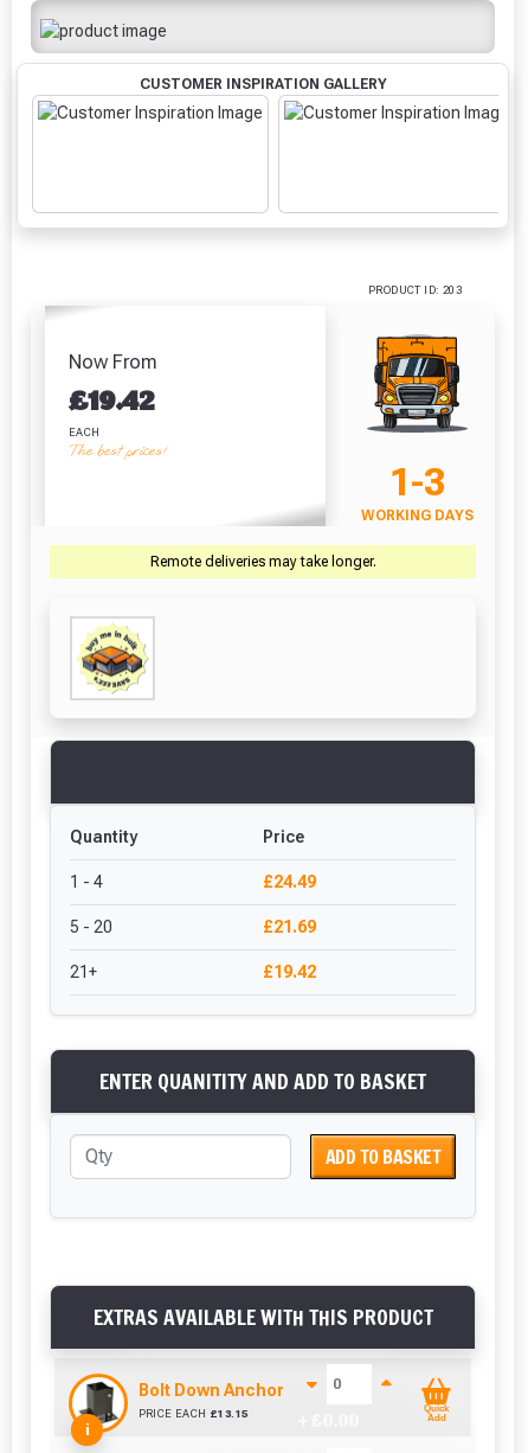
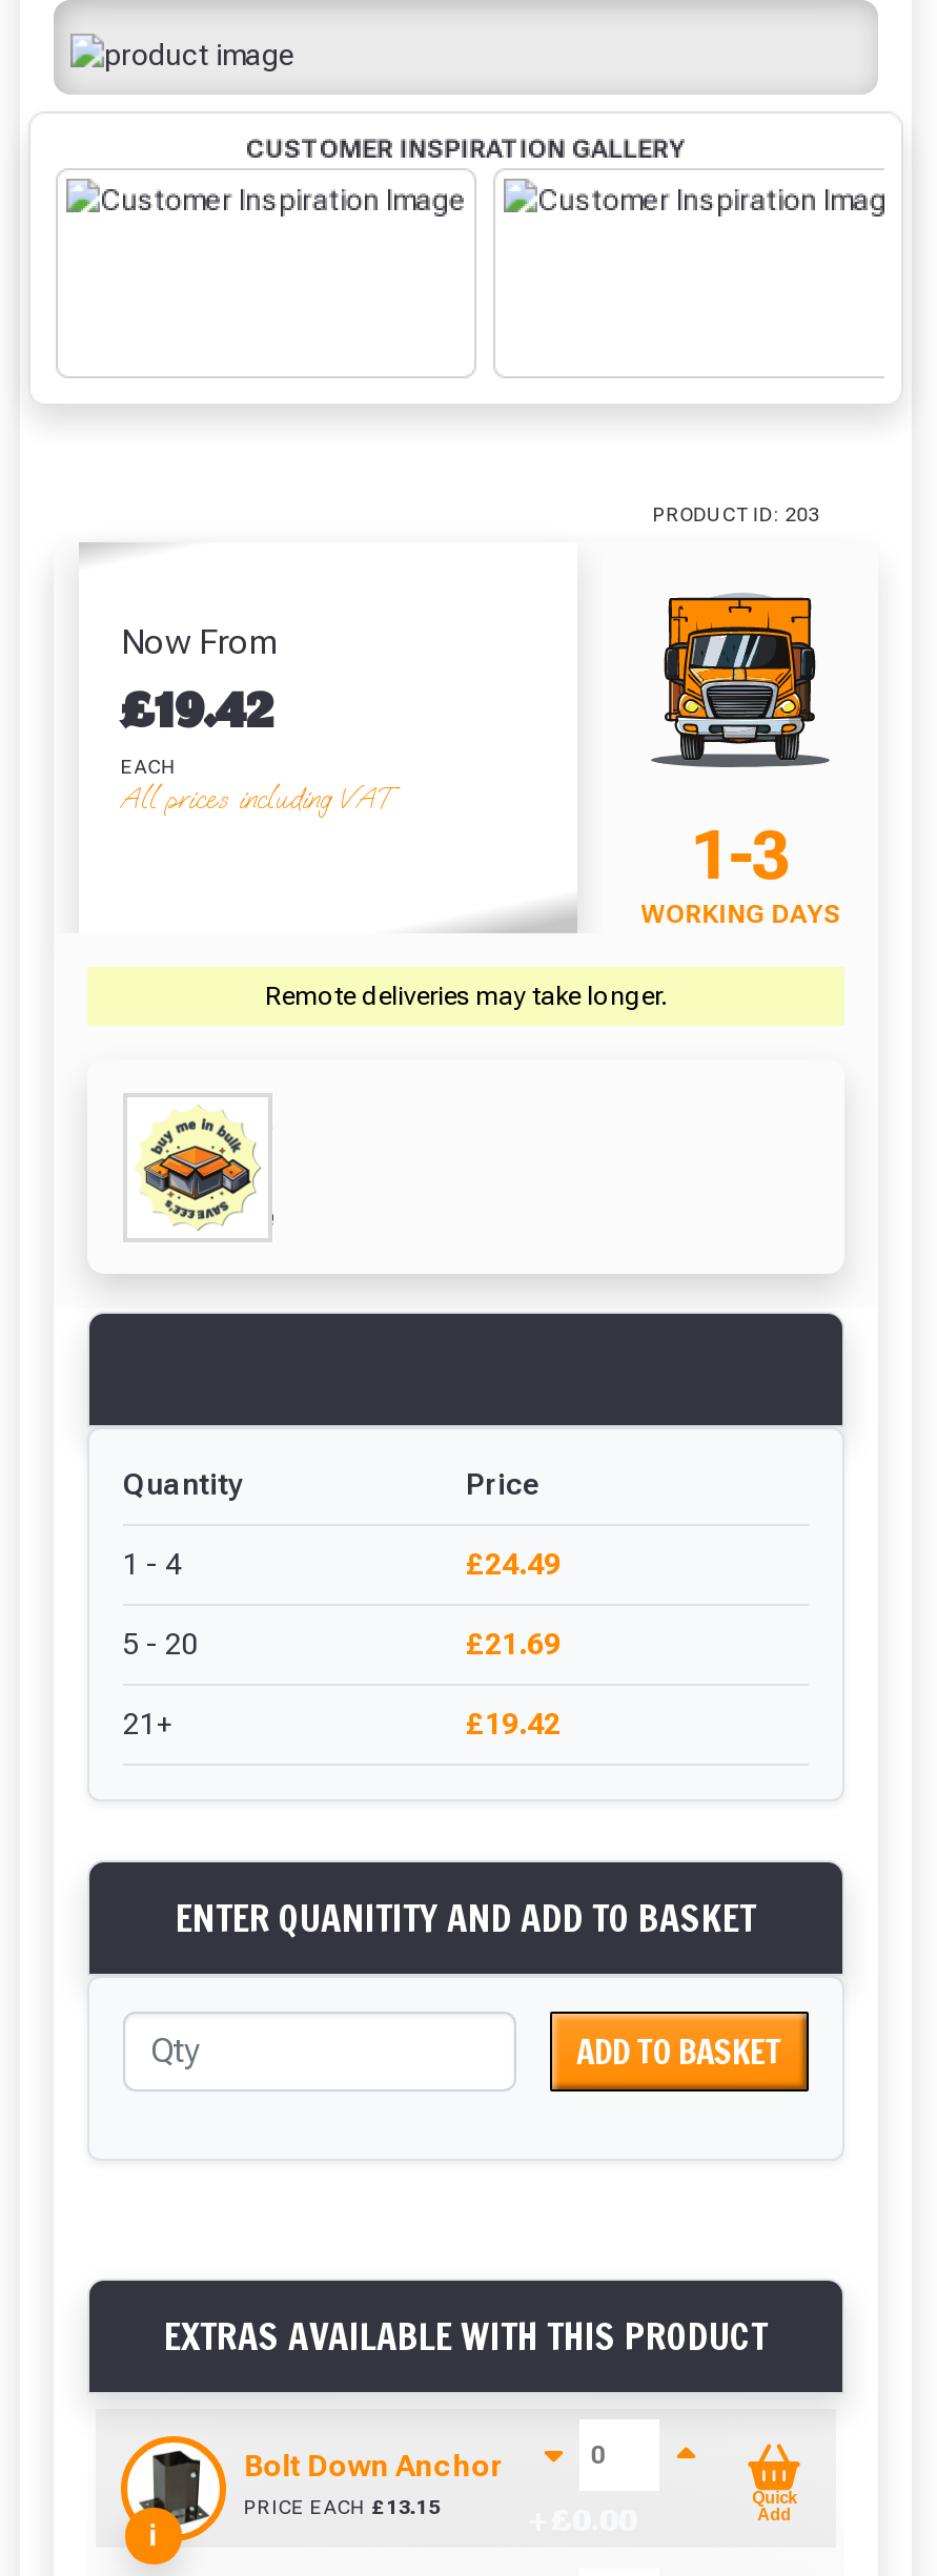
- The best prices!
+ All prices including VAT
